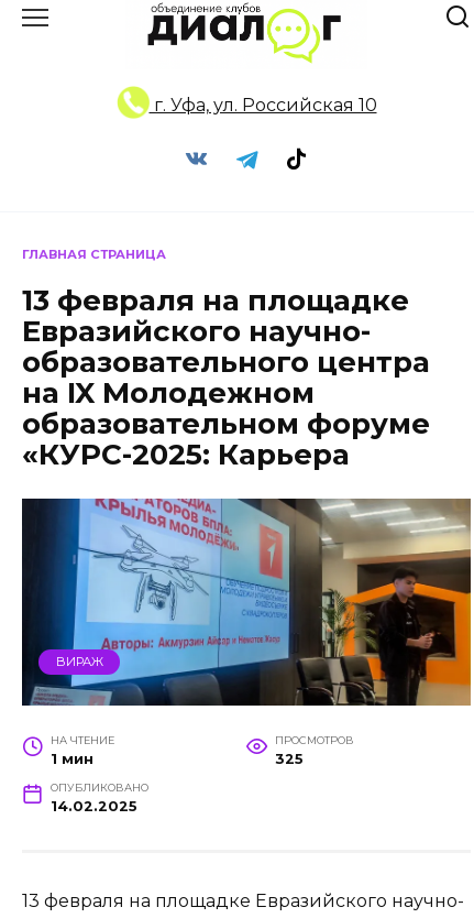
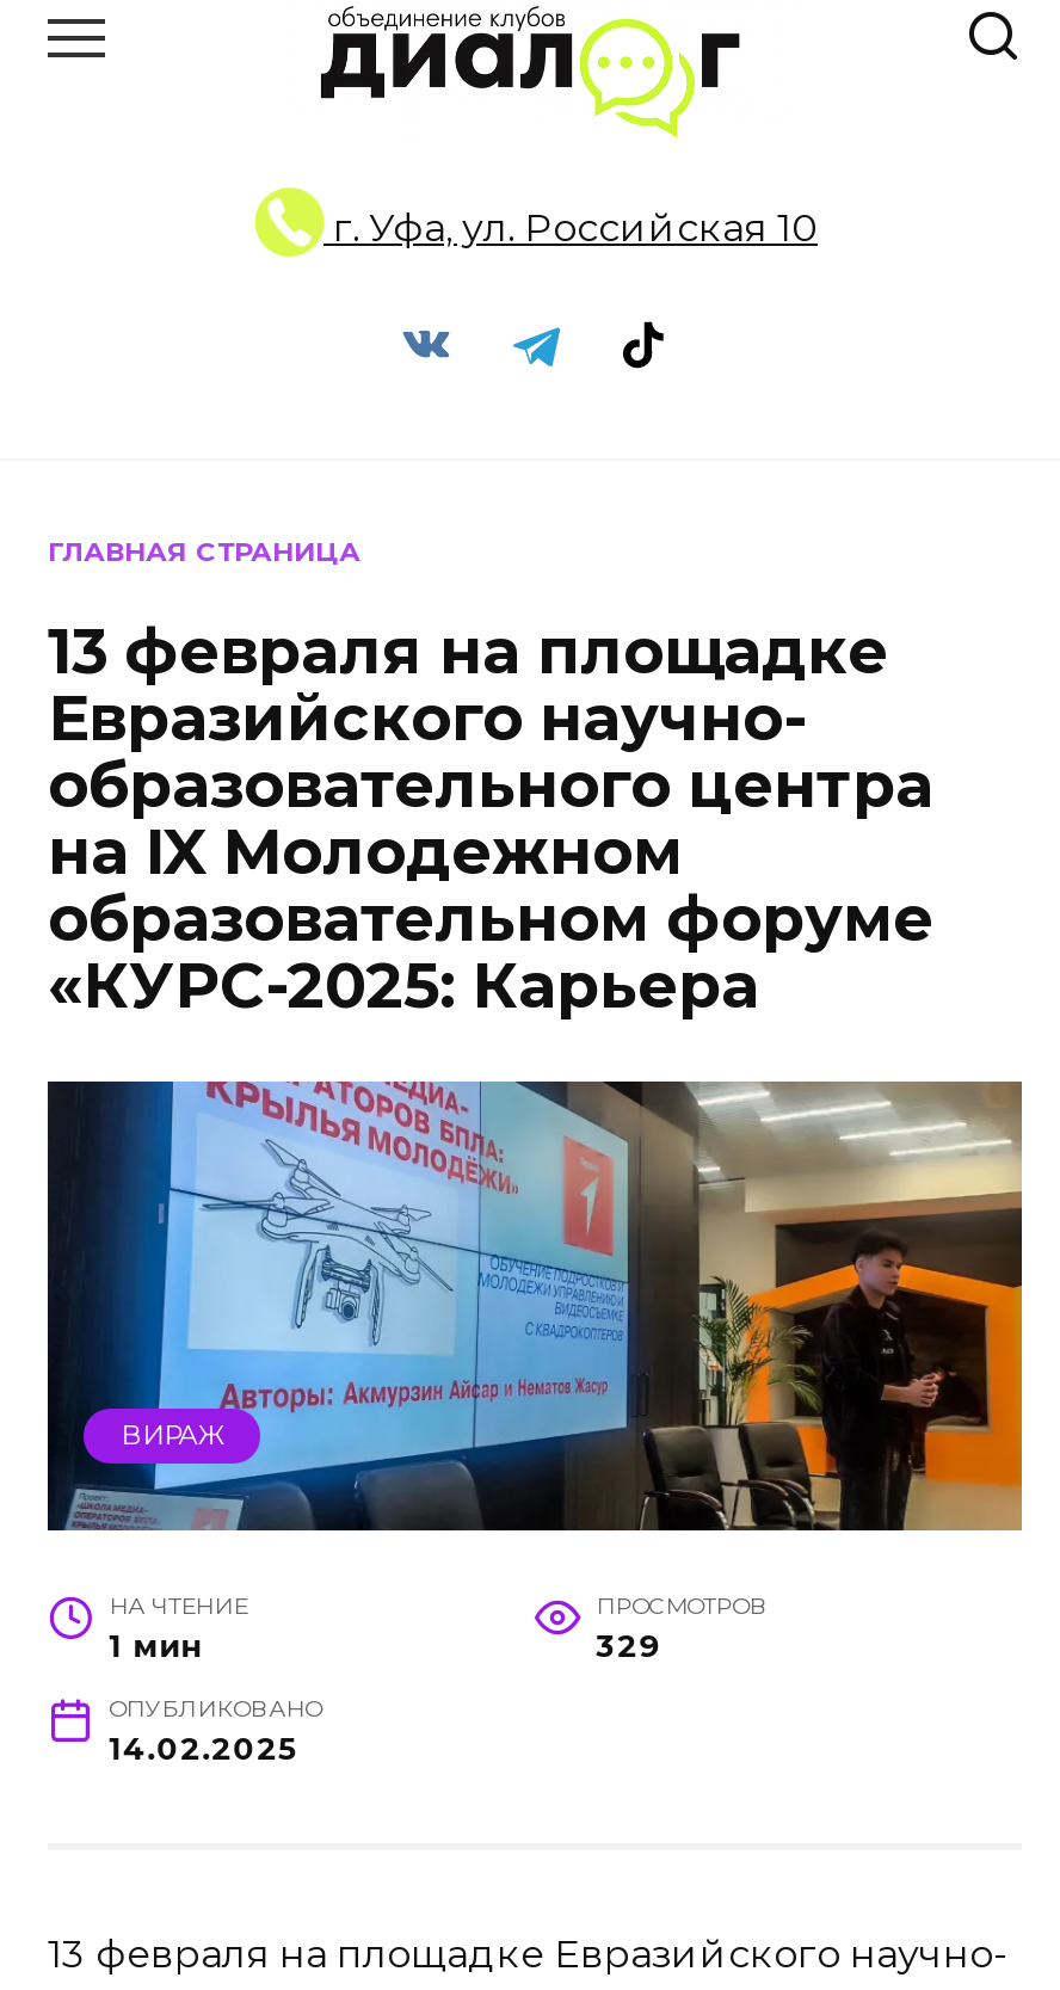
- 325
+ 329
